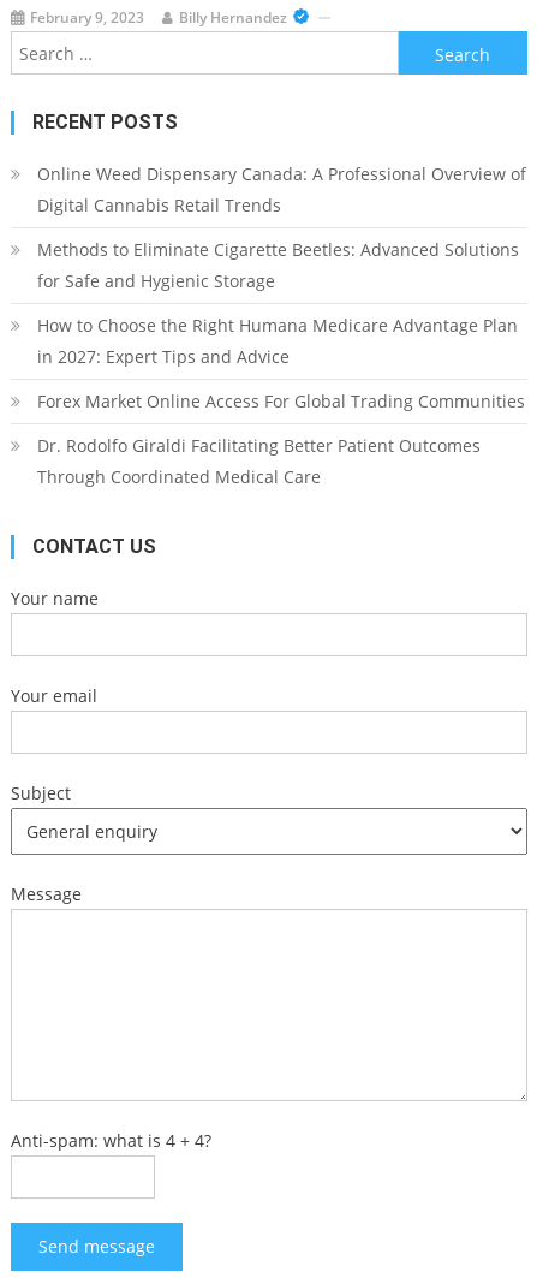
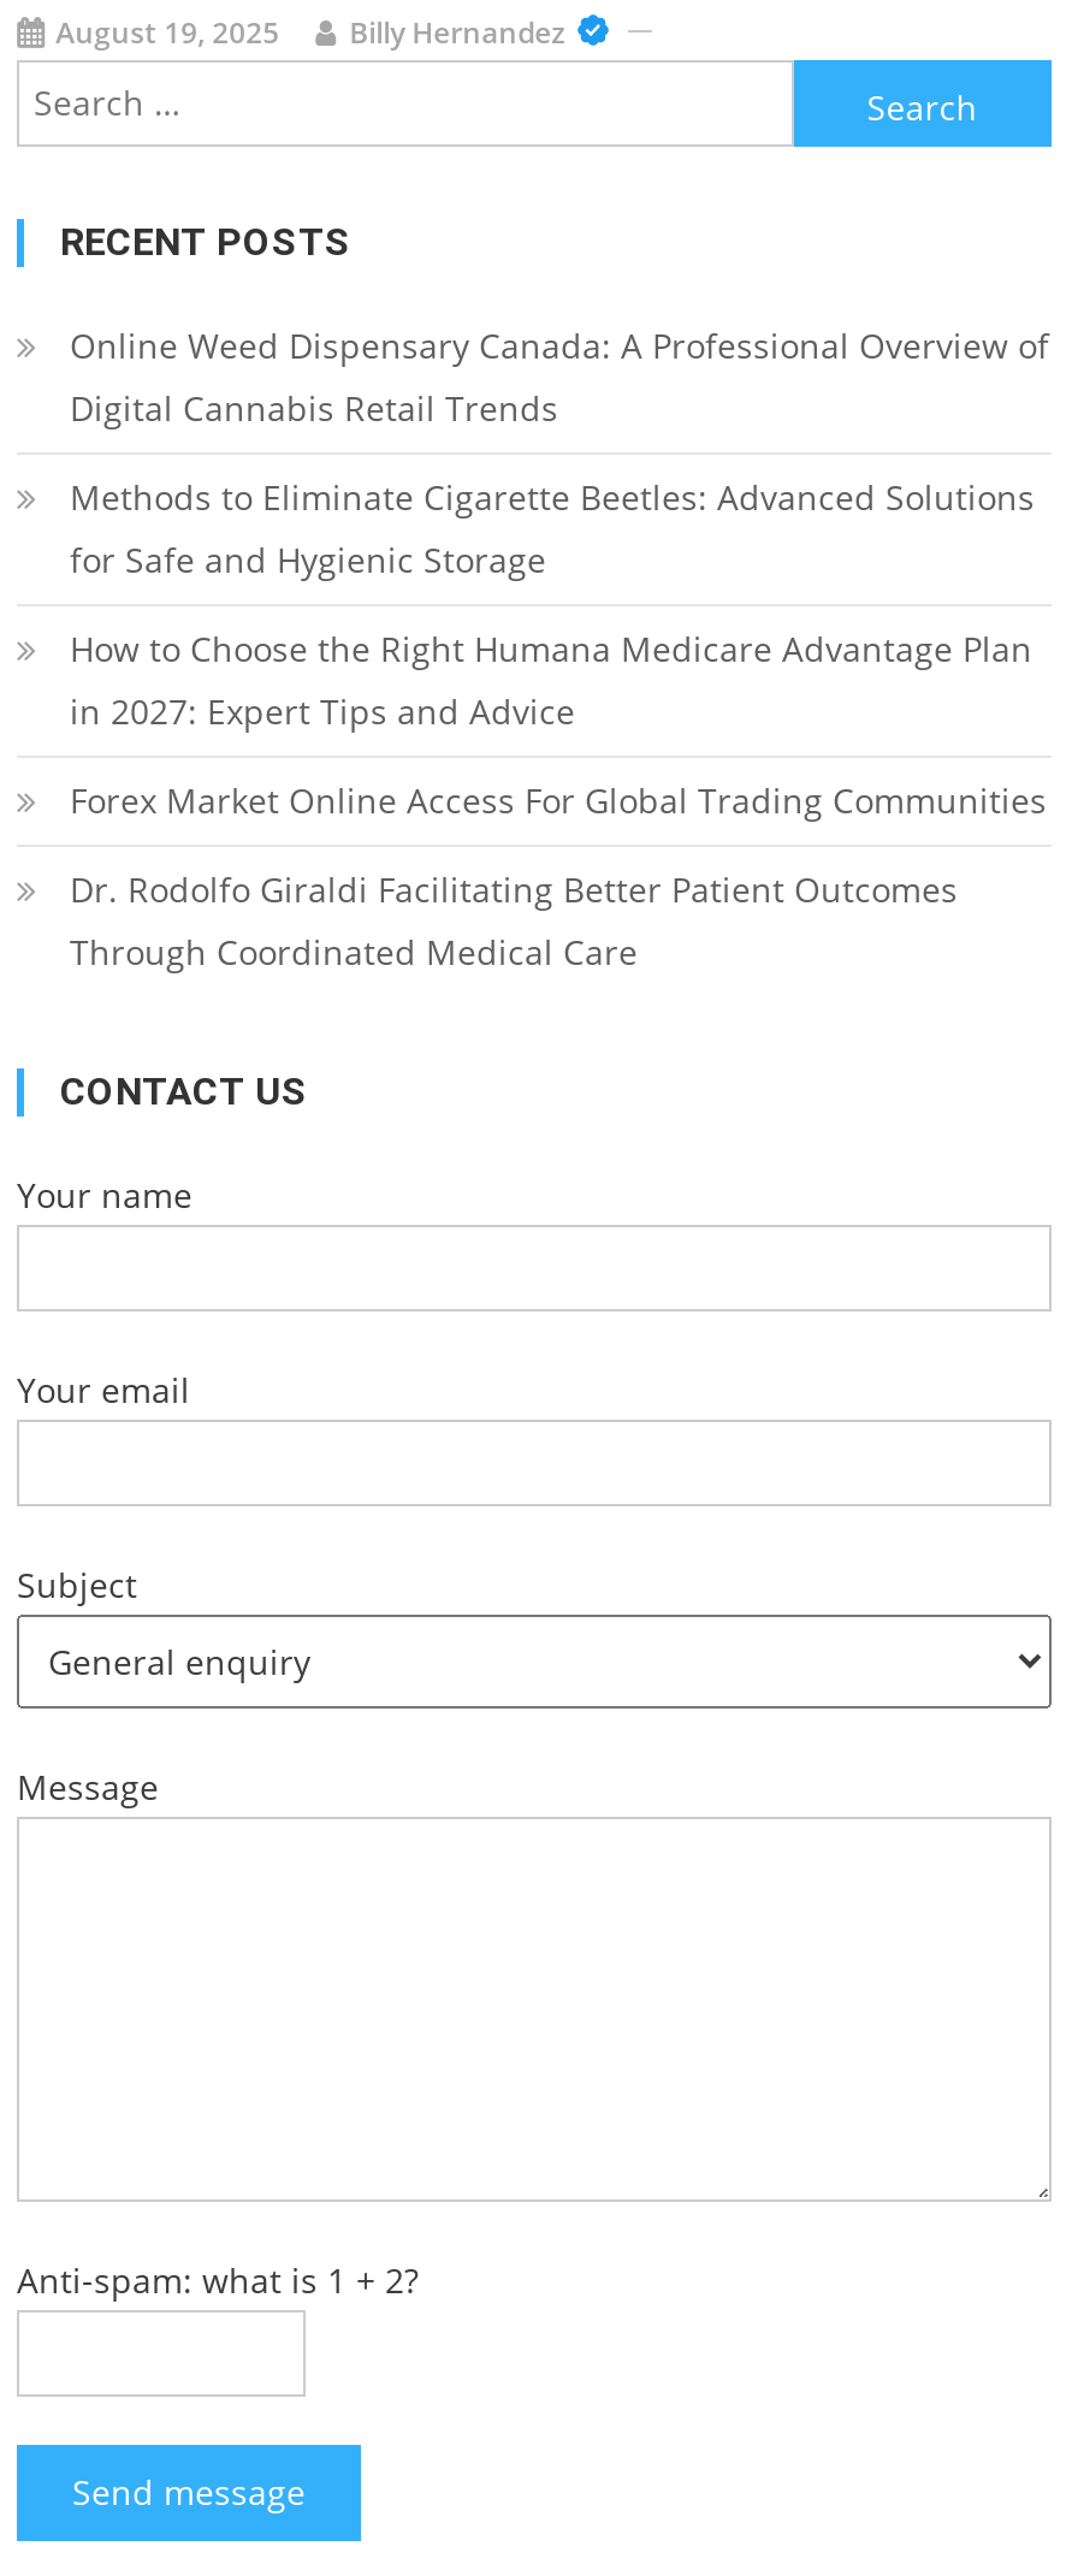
- February 9, 2023 Billy Hernandez
+ August 19, 2025 Billy Hernandez

- Anti-spam: what is 4 + 4?
+ Anti-spam: what is 1 + 2?
